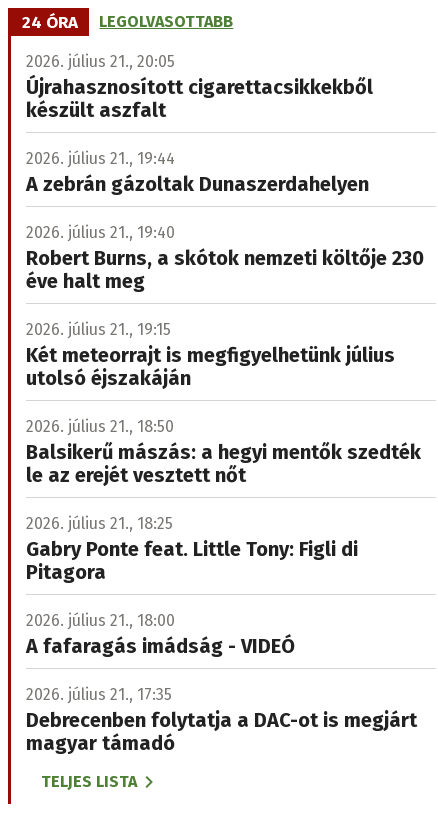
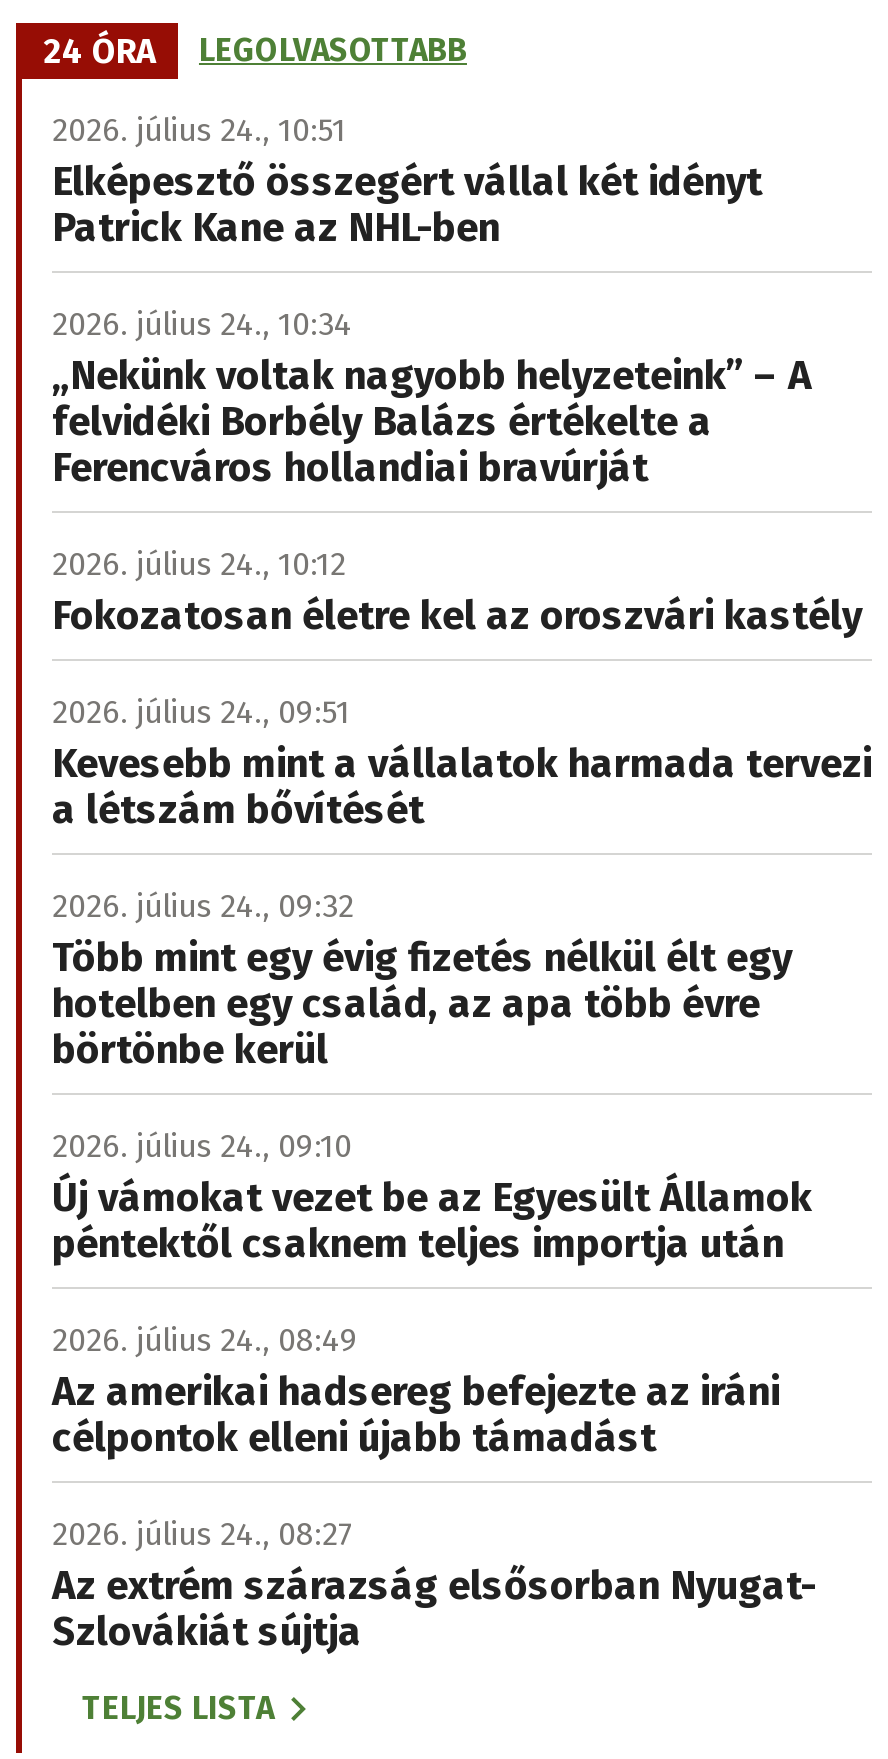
- 2026. július 21., 20:05
- Újrahasznosított cigarettacsikkekből
- készült aszfalt
+ 2026. július 24., 10:51
+ Elképesztő összegért vállal két idényt
+ Patrick Kane az NHL-ben

- 2026. július 21., 19:44
- A zebrán gázoltak Dunaszerdahelyen
+ 2026. július 24., 10:34
+ „Nekünk voltak nagyobb helyzeteink” – A
+ felvidéki Borbély Balázs értékelte a
+ Ferencváros hollandiai bravúrját

- 2026. július 21., 19:40
- Robert Burns, a skótok nemzeti költője 230
- éve halt meg
+ 2026. július 24., 10:12
+ Fokozatosan életre kel az oroszvári kastély

- 2026. július 21., 19:15
- Két meteorrajt is megfigyelhetünk július
- utolsó éjszakáján
+ 2026. július 24., 09:51
+ Kevesebb mint a vállalatok harmada tervezi
+ a létszám bővítését

- 2026. július 21., 18:50
- Balsikerű mászás: a hegyi mentők szedték
- le az erejét vesztett nőt
+ 2026. július 24., 09:32
+ Több mint egy évig fizetés nélkül élt egy
+ hotelben egy család, az apa több évre
+ börtönbe kerül

- 2026. július 21., 18:25
- Gabry Ponte feat. Little Tony: Figli di
- Pitagora
+ 2026. július 24., 09:10
+ Új vámokat vezet be az Egyesült Államok
+ péntektől csaknem teljes importja után

- 2026. július 21., 18:00
- A fafaragás imádság - VIDEÓ
+ 2026. július 24., 08:49
+ Az amerikai hadsereg befejezte az iráni
+ célpontok elleni újabb támadást

- 2026. július 21., 17:35
- Debrecenben folytatja a DAC-ot is megjárt
- magyar támadó
+ 2026. július 24., 08:27
+ Az extrém szárazság elsősorban Nyugat-
+ Szlovákiát sújtja
